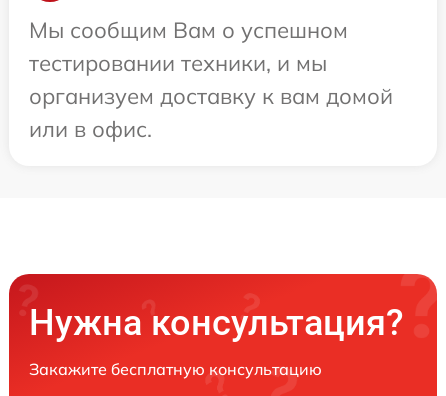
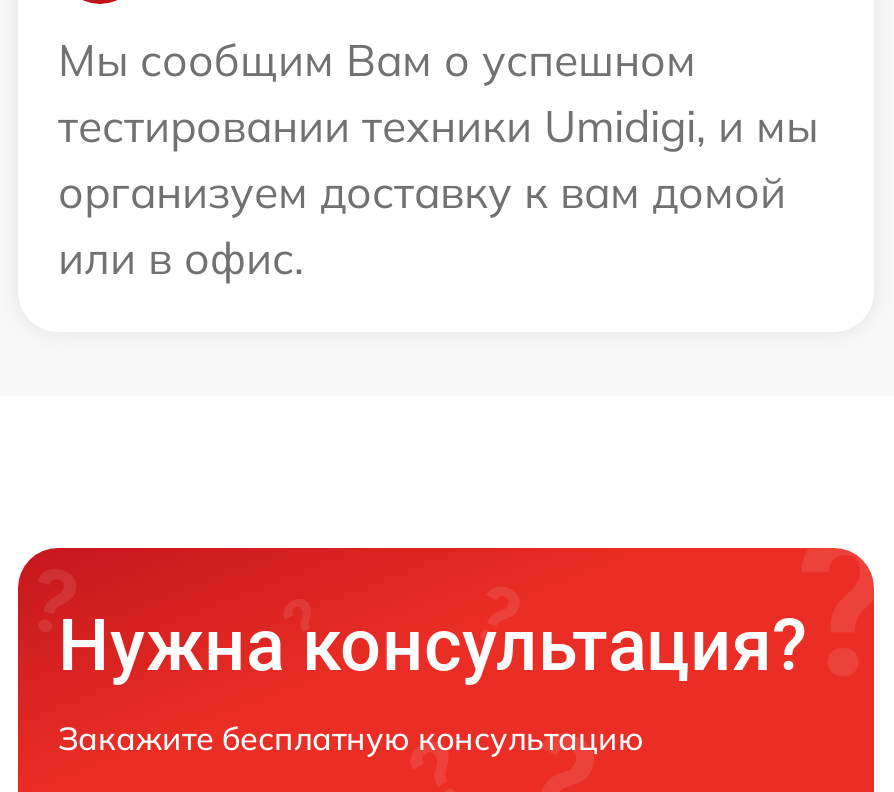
- тестировании техники, и мы
+ тестировании техники Umidigi, и мы
